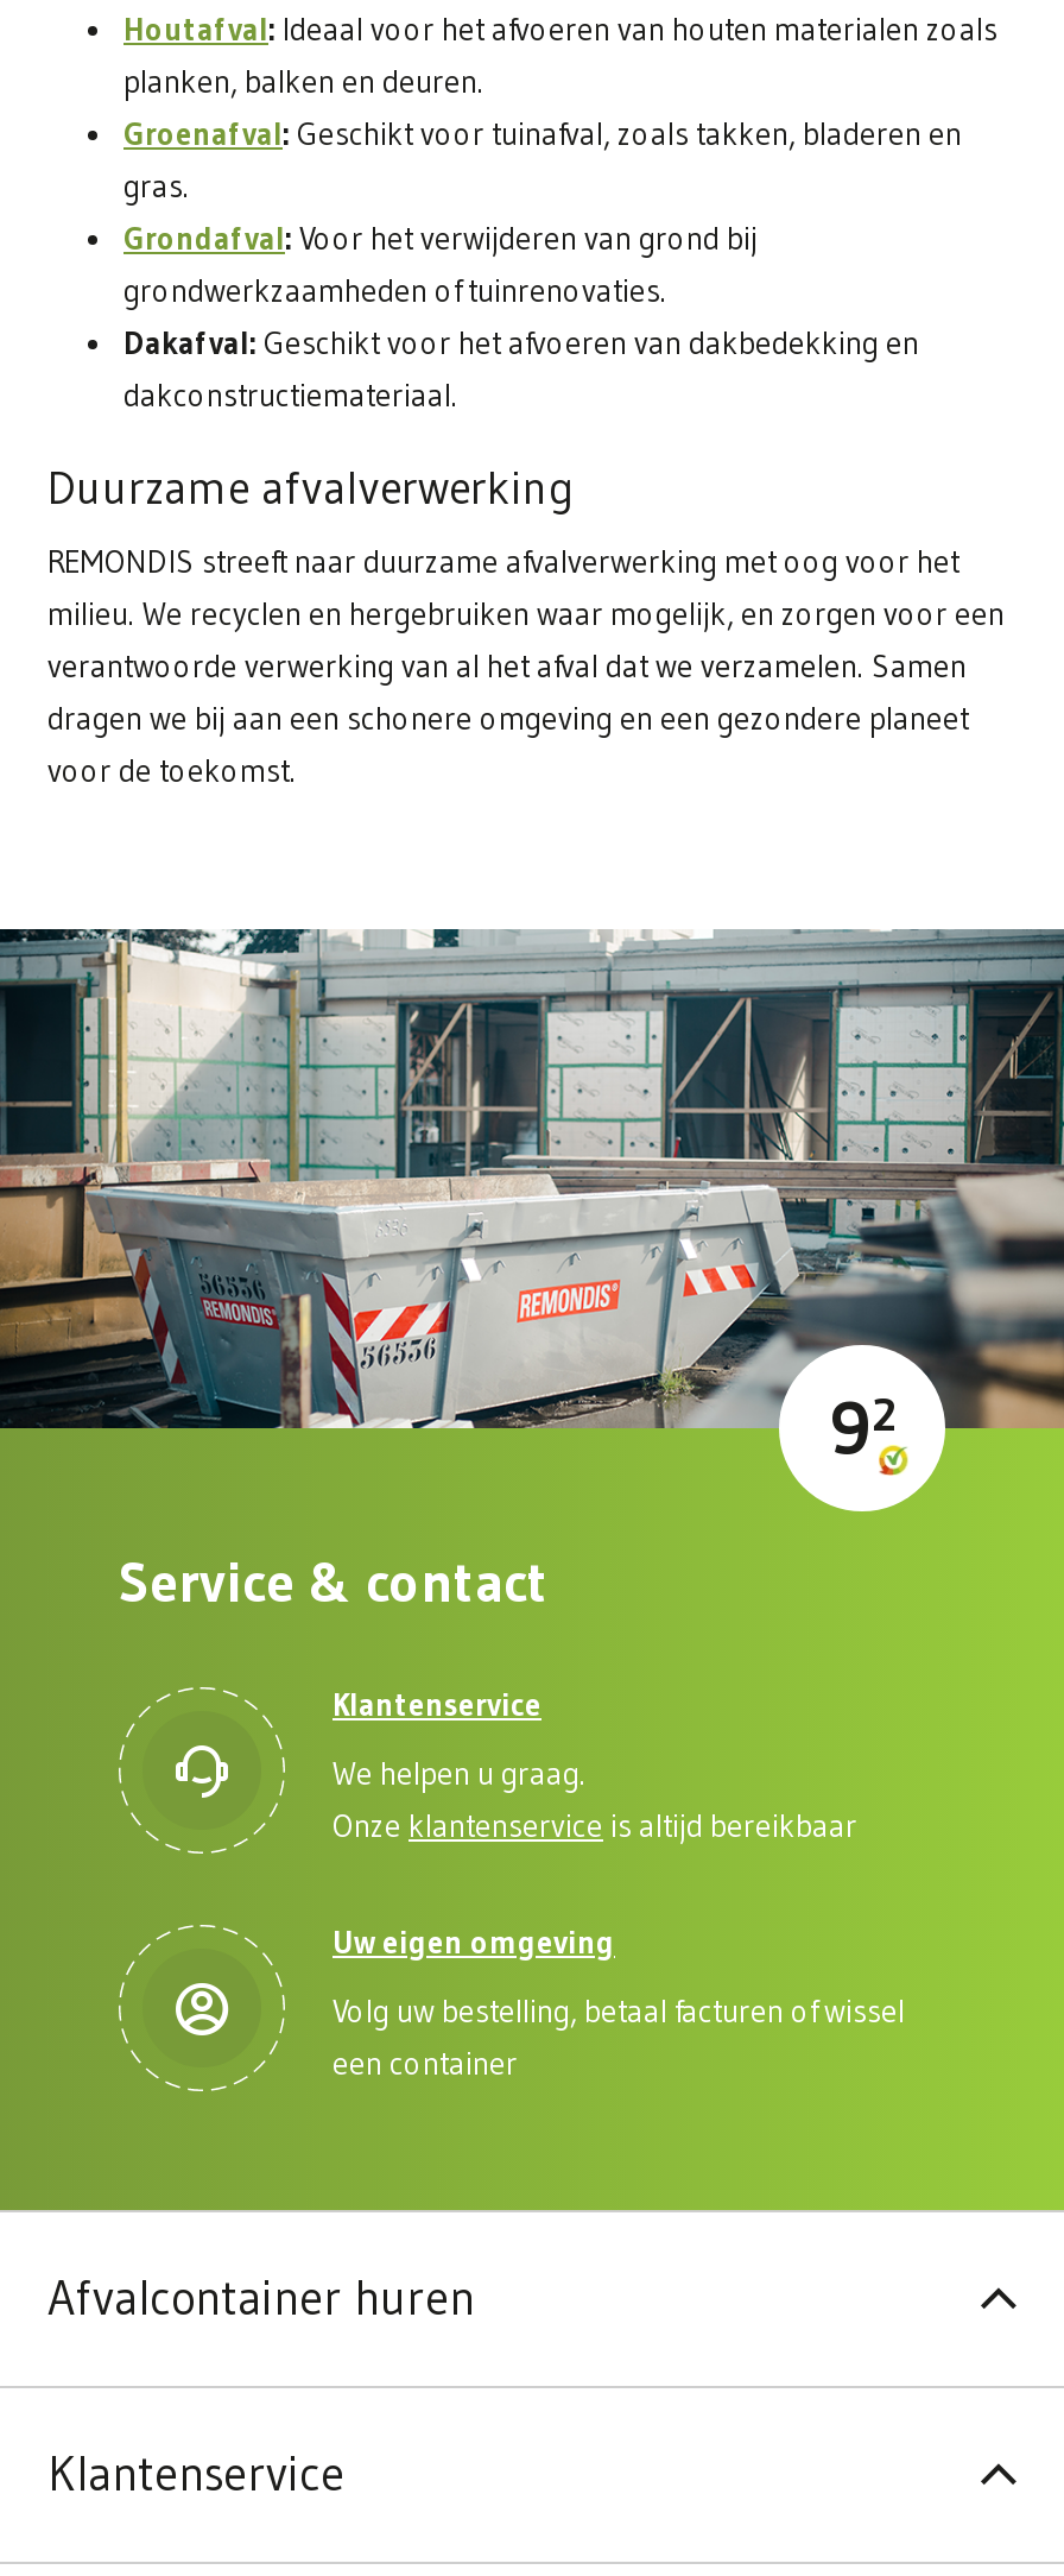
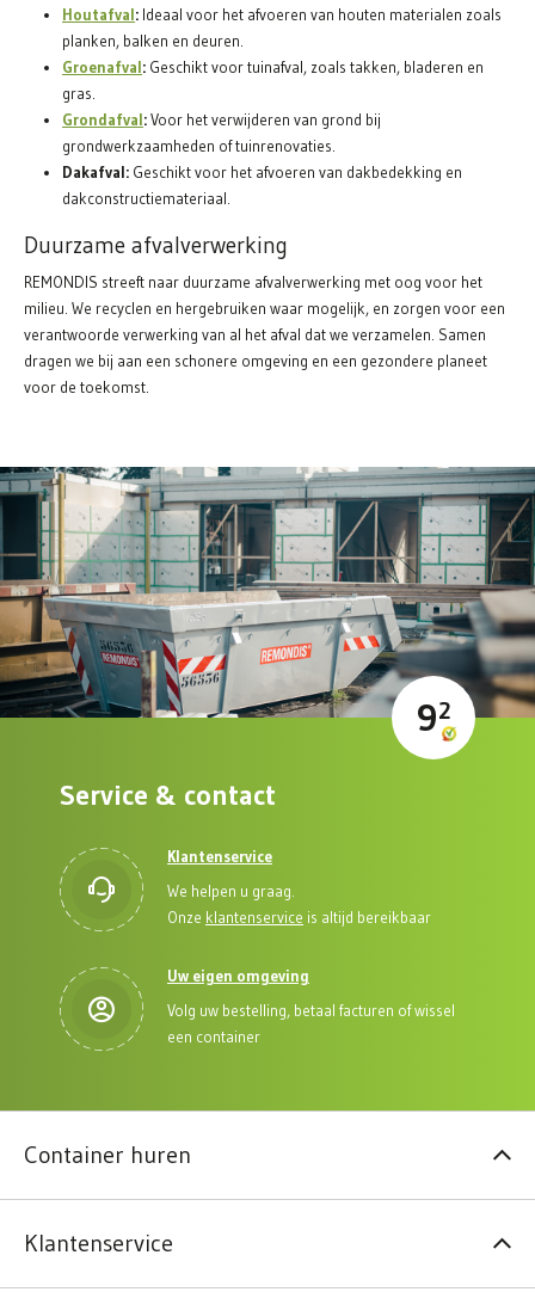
- Afvalcontainer huren
+ Container huren
